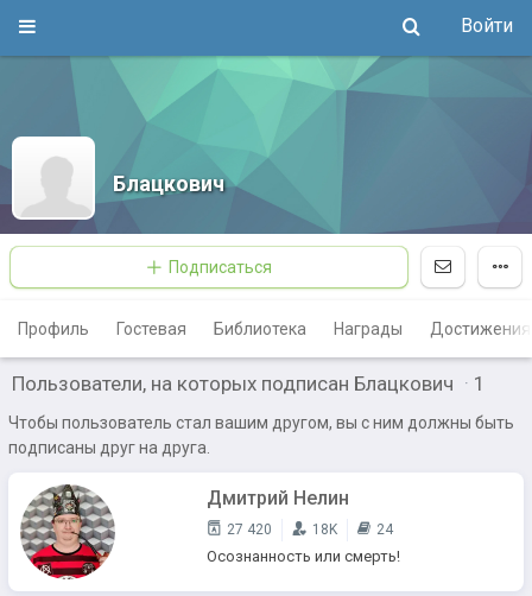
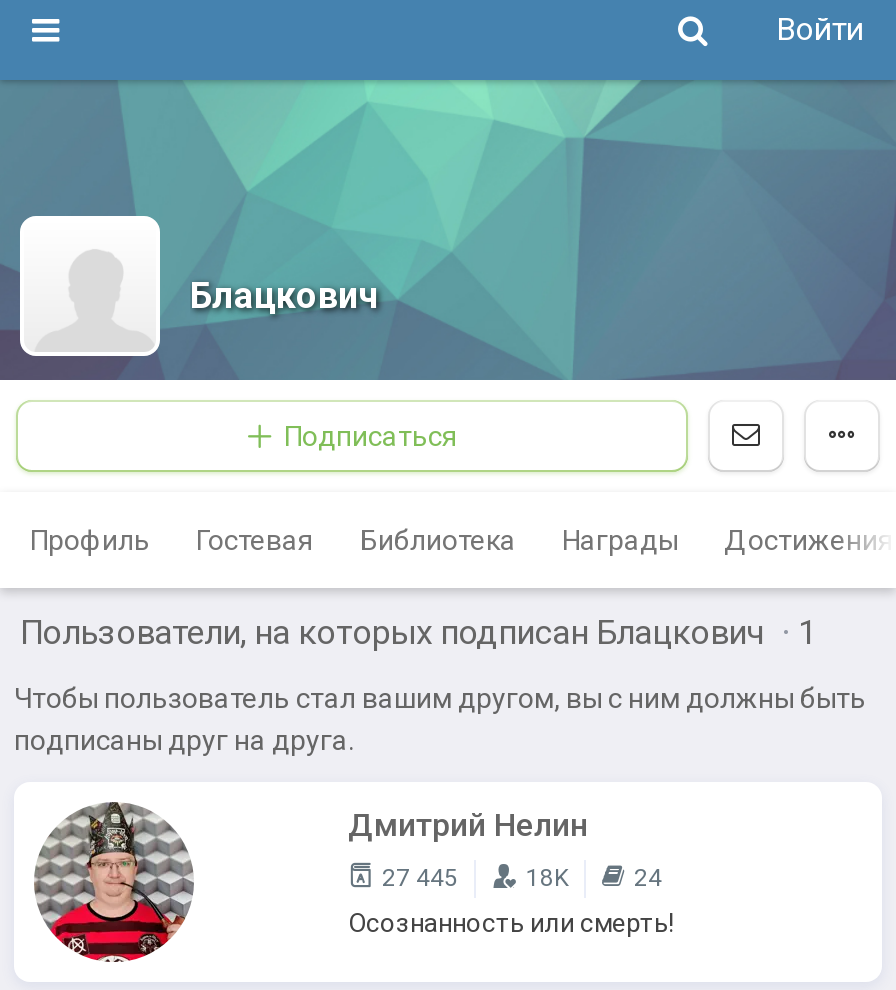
- 27 420 18K 24
+ 27 445 18K 24
